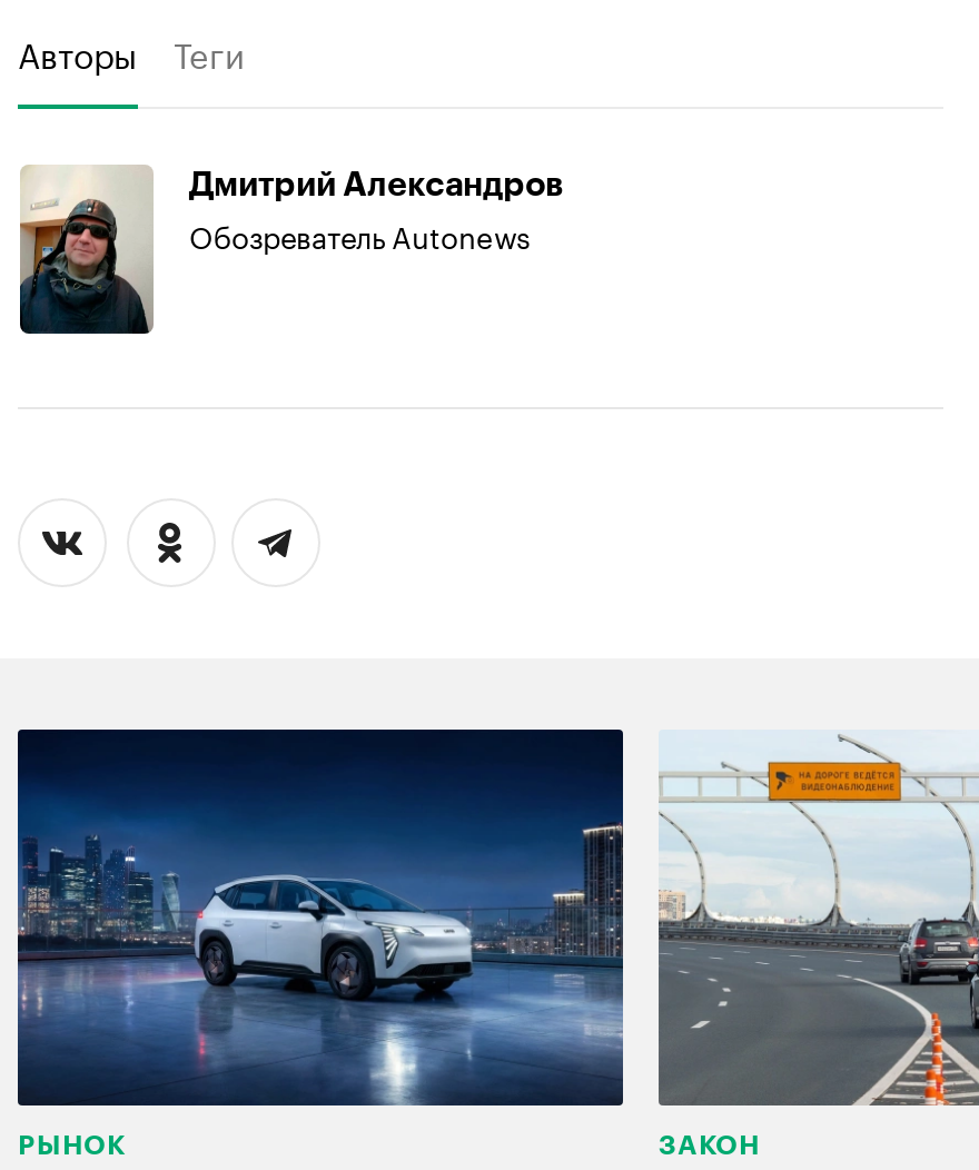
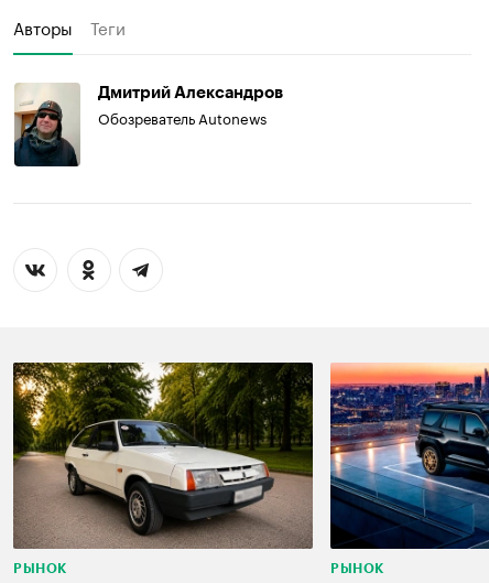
- [image]
- ЗАКОН
+ [image]
+ РЫНОК

- [image]
+ [image]
